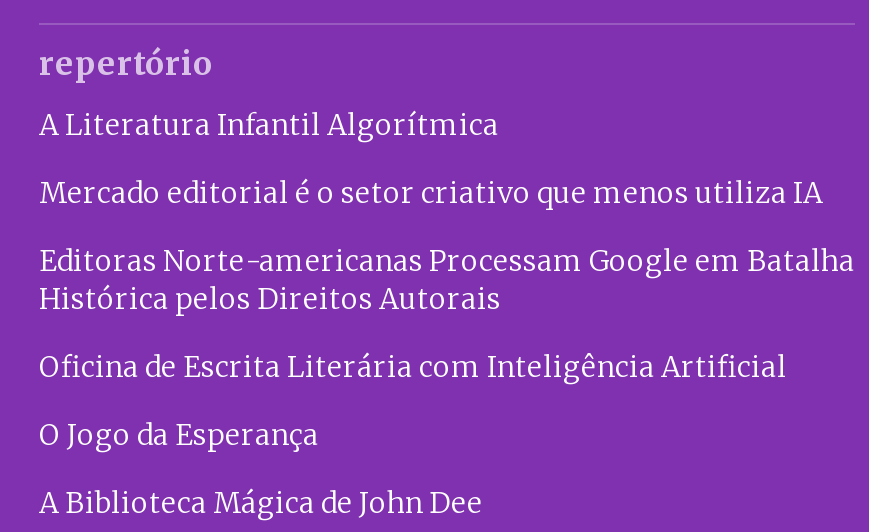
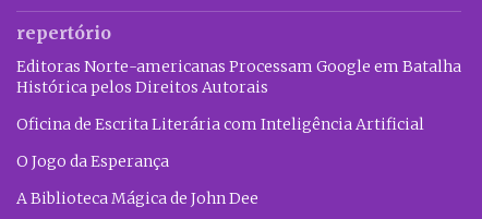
- A Literatura Infantil Algorítmica
- Mercado editorial é o setor criativo que menos utiliza IA
